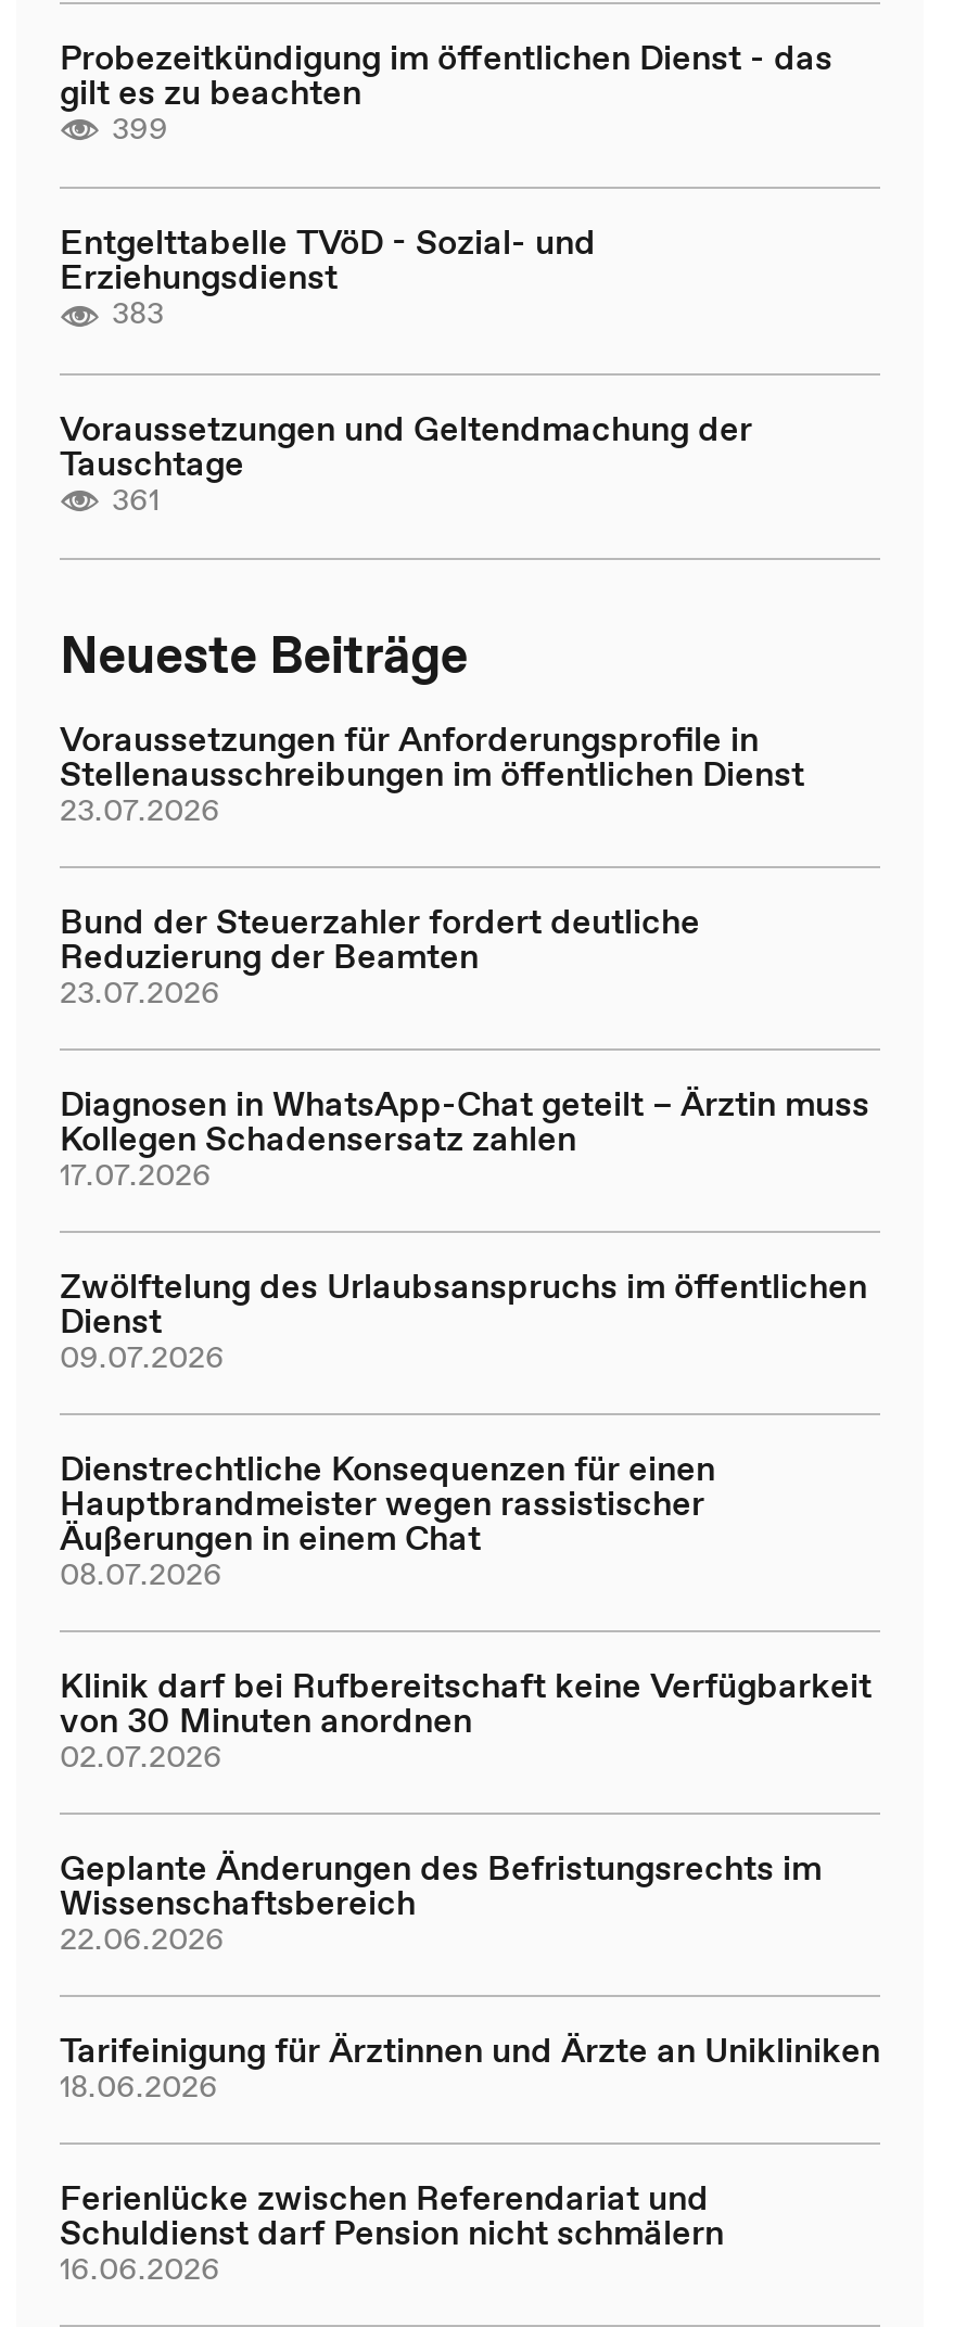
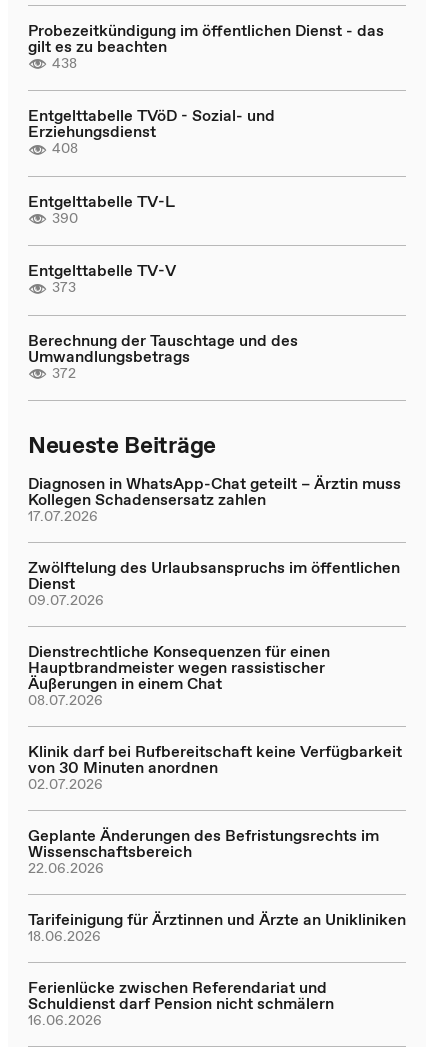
- 399
+ 438

- 383
- Voraussetzungen und Geltendmachung der
- Tauschtage
- 361
+ 408
+ Entgelttabelle TV-L
+ 390
+ Entgelttabelle TV-V
+ 373
+ Berechnung der Tauschtage und des
+ Umwandlungsbetrags
+ 372

moved down: Neueste Beiträge

- Voraussetzungen für Anforderungsprofile in
- Stellenausschreibungen im öffentlichen Dienst
- 23.07.2026
- Bund der Steuerzahler fordert deutliche
- Reduzierung der Beamten
- 23.07.2026
